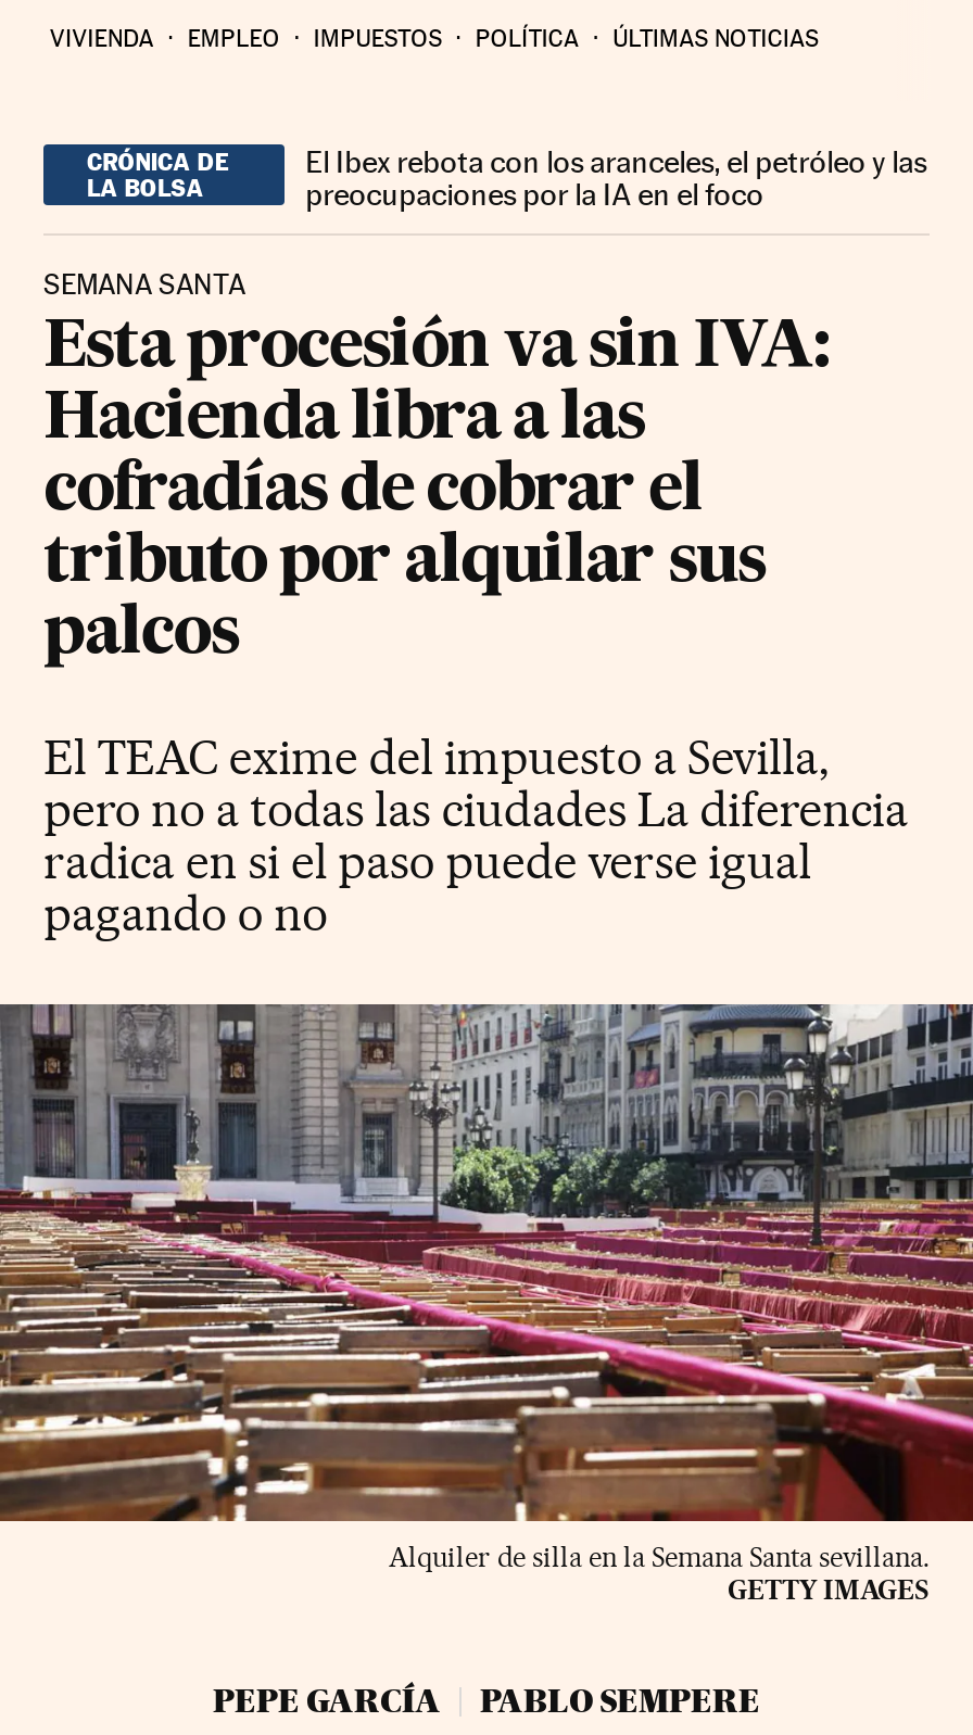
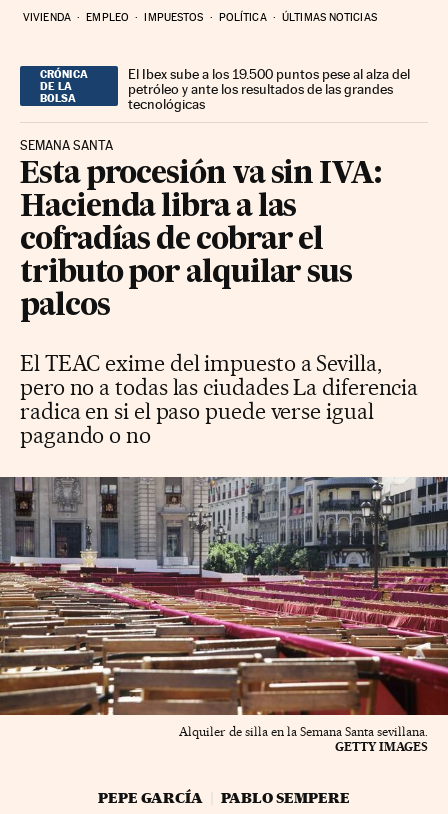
- El Ibex rebota con los aranceles, el petróleo y las
- preocupaciones por la IA en el foco
+ El Ibex sube a los 19.500 puntos pese al alza del
+ petróleo y ante los resultados de las grandes
+ tecnológicas
